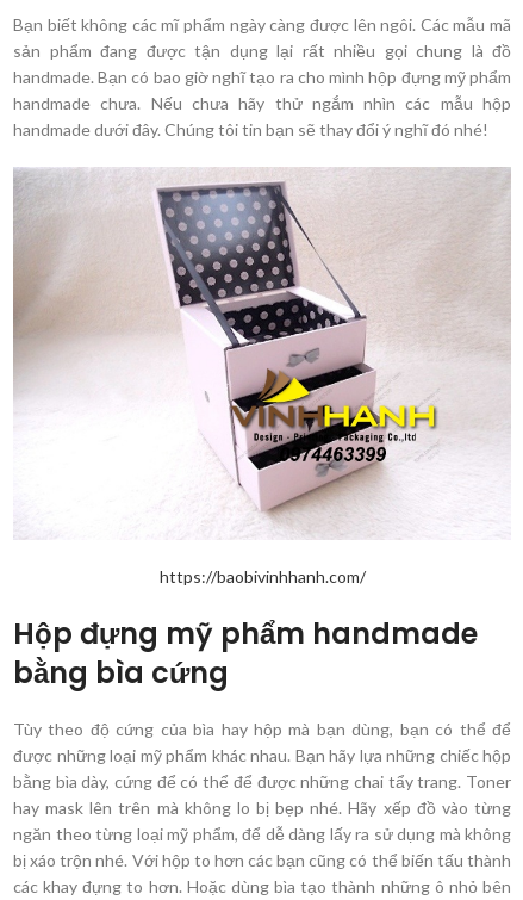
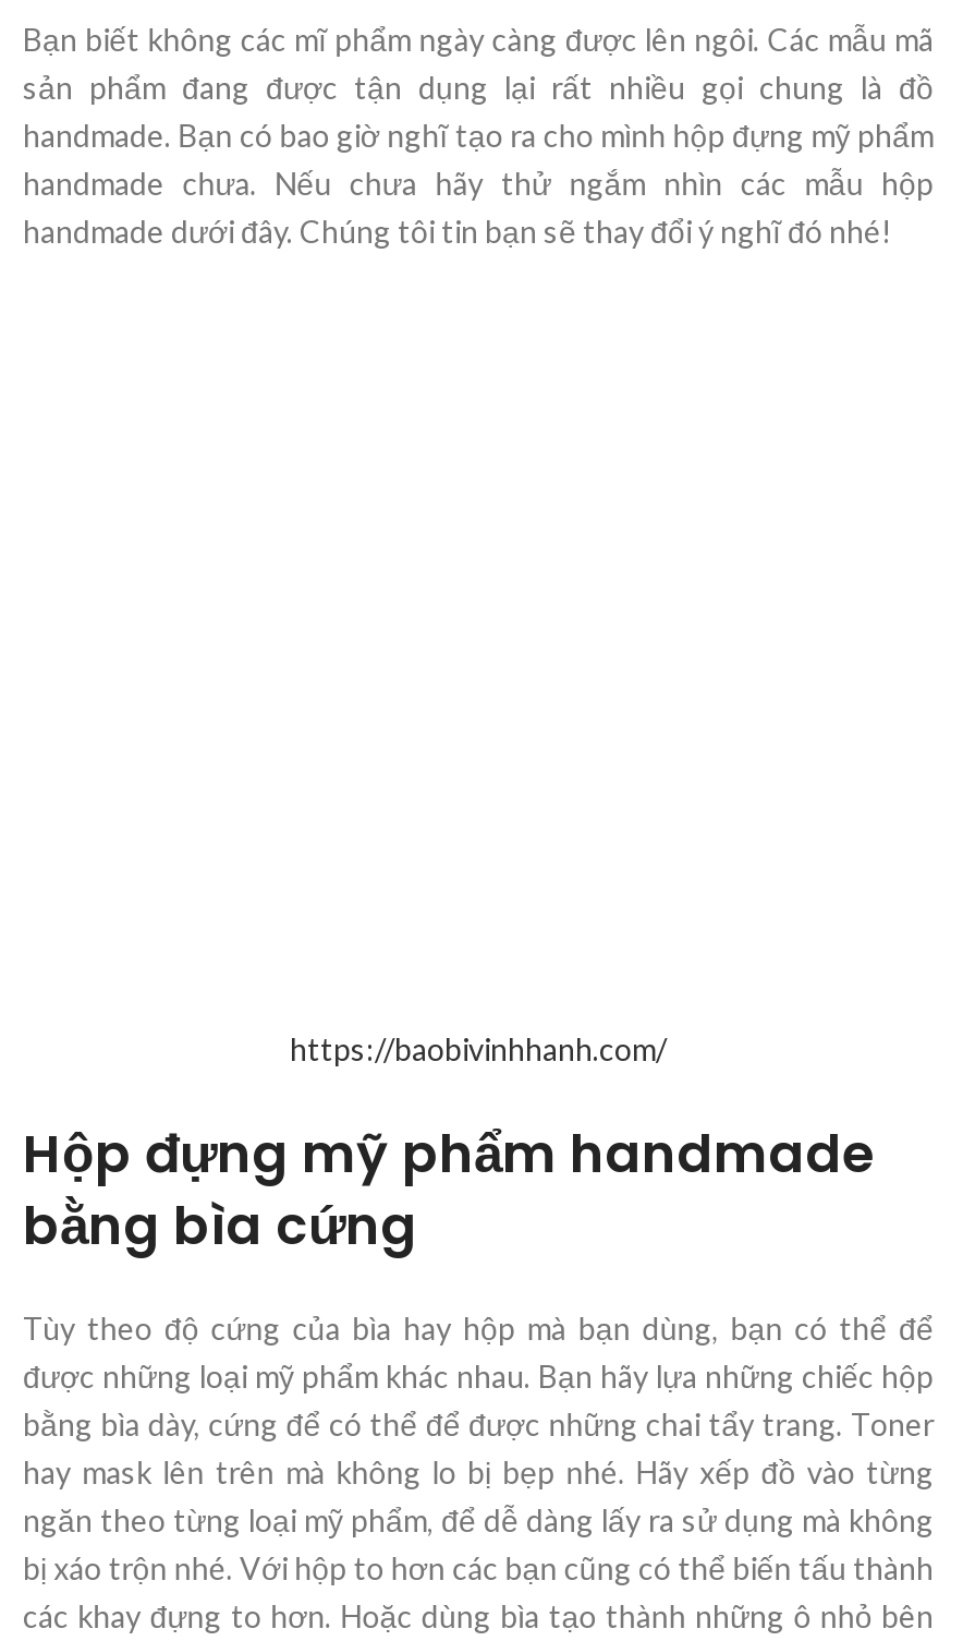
- [image]
